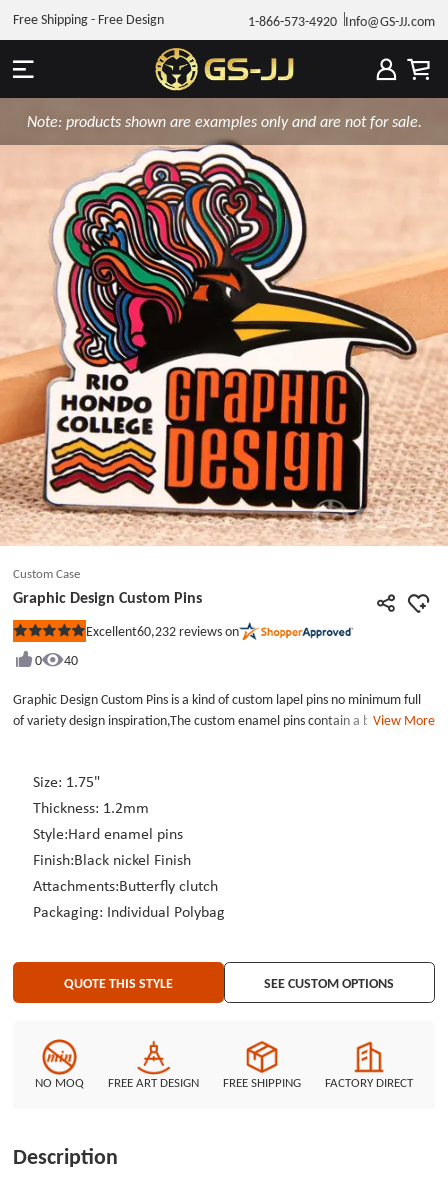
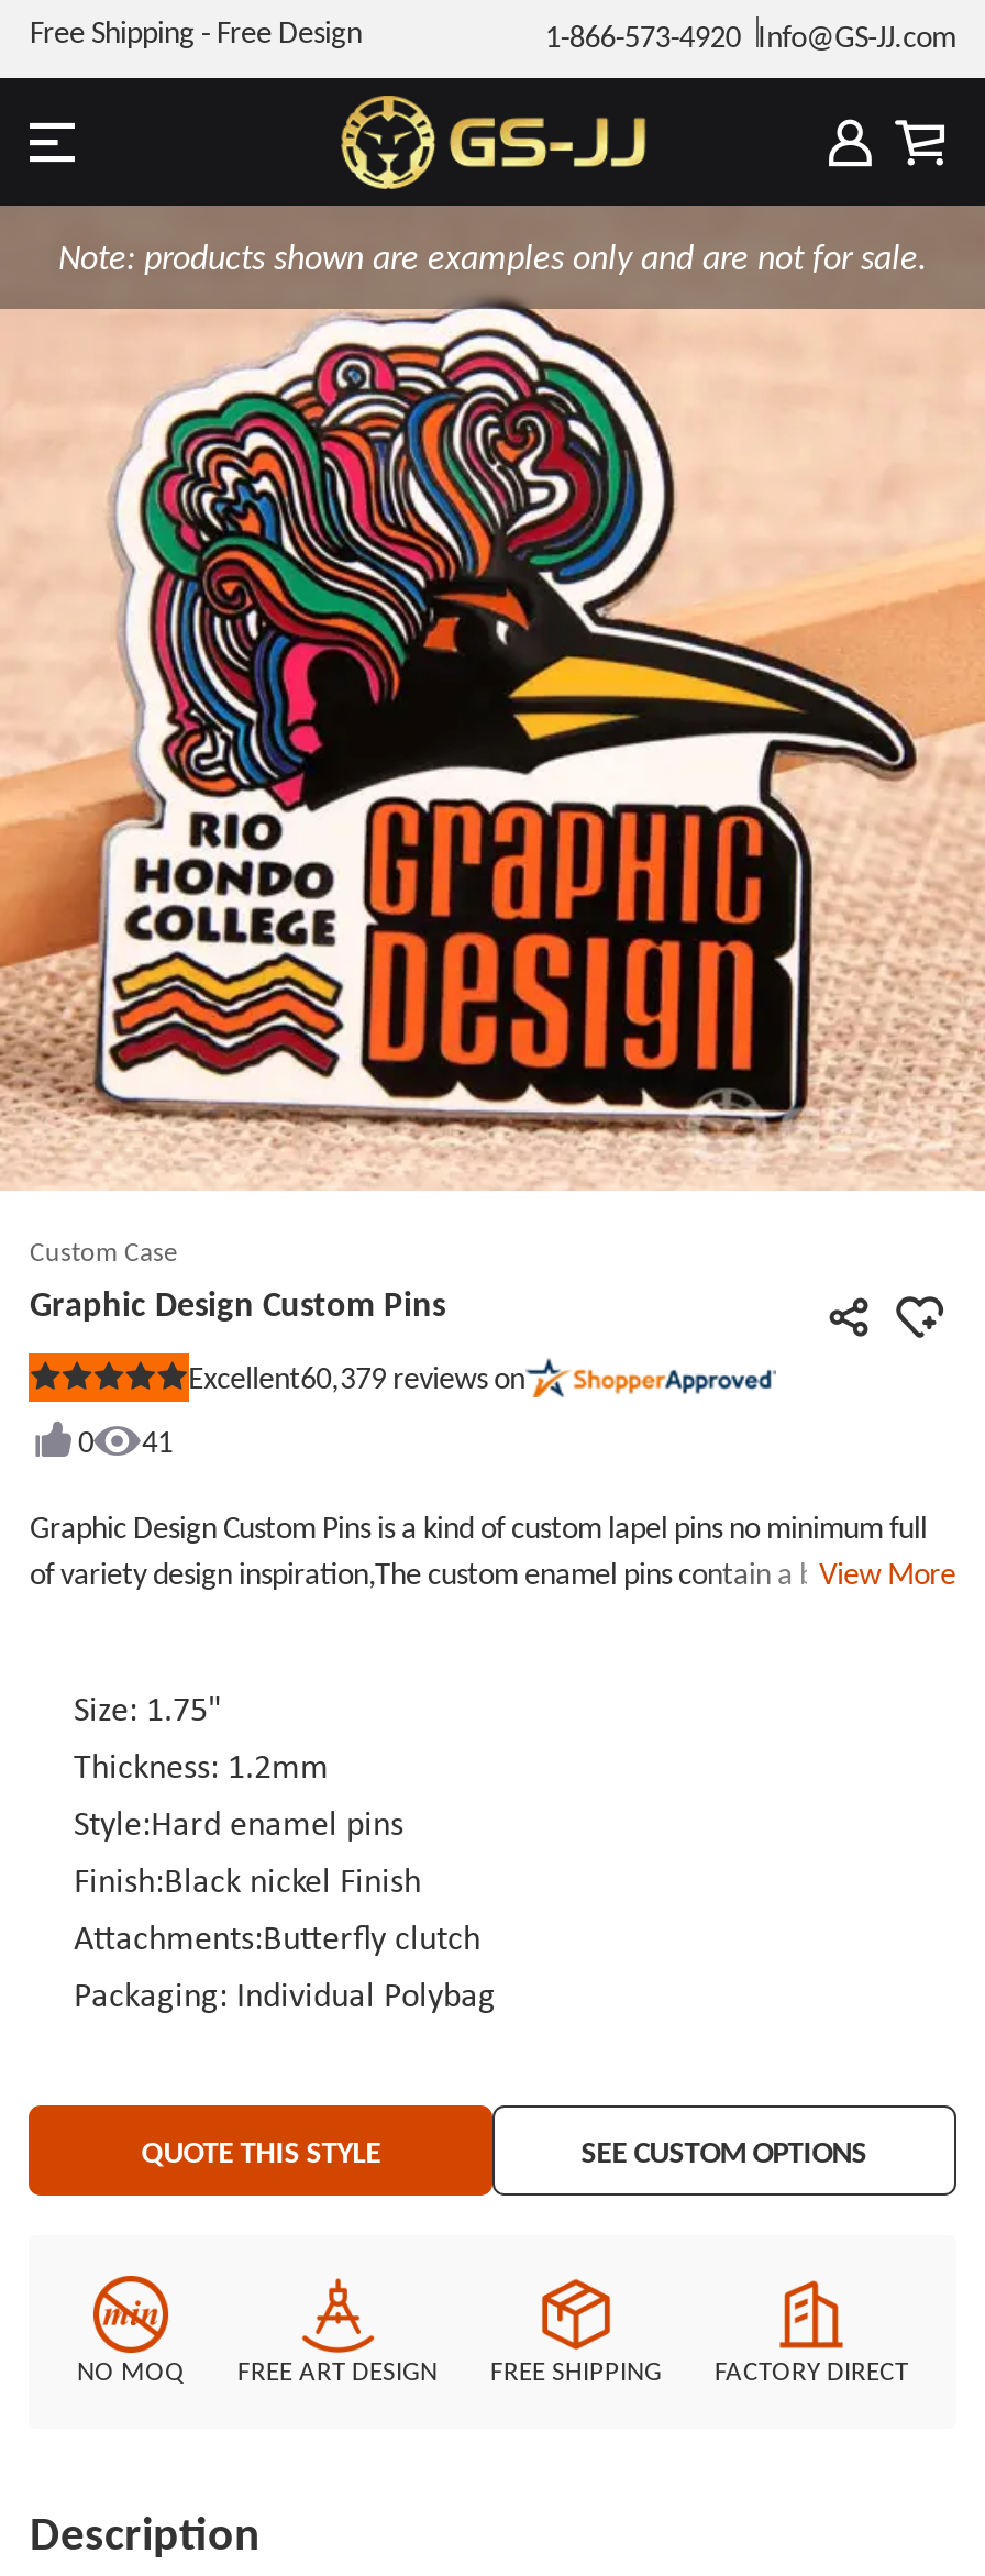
- Excellent60,232 reviews on
+ Excellent60,379 reviews on

- 40
+ 41
